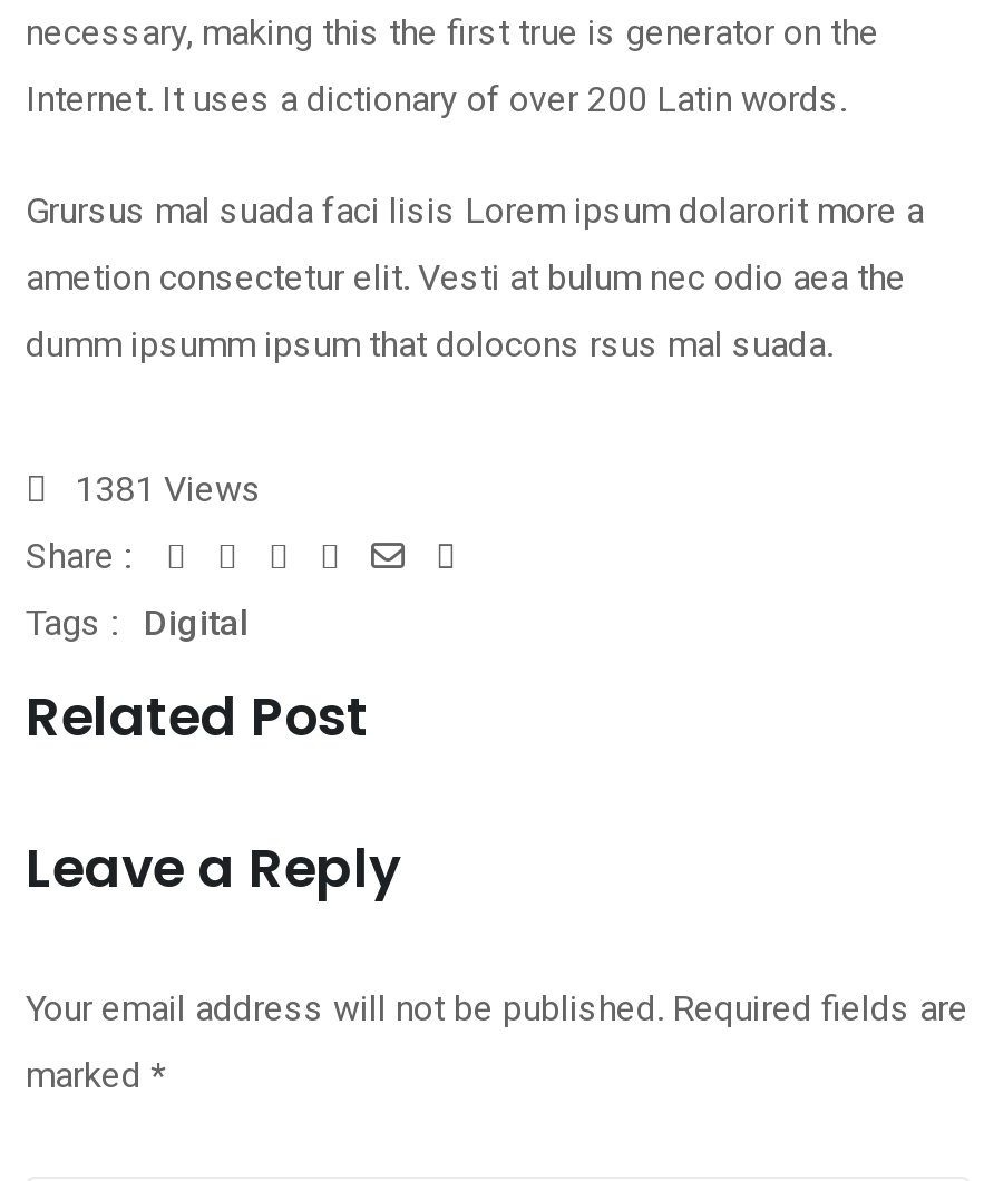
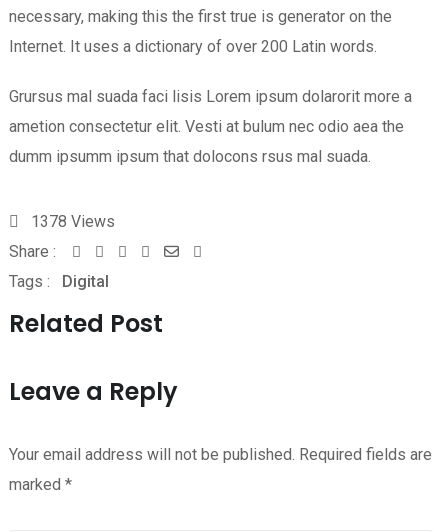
- 1381 Views
+ 1378 Views
